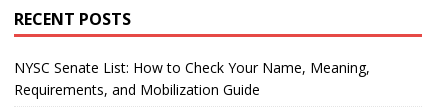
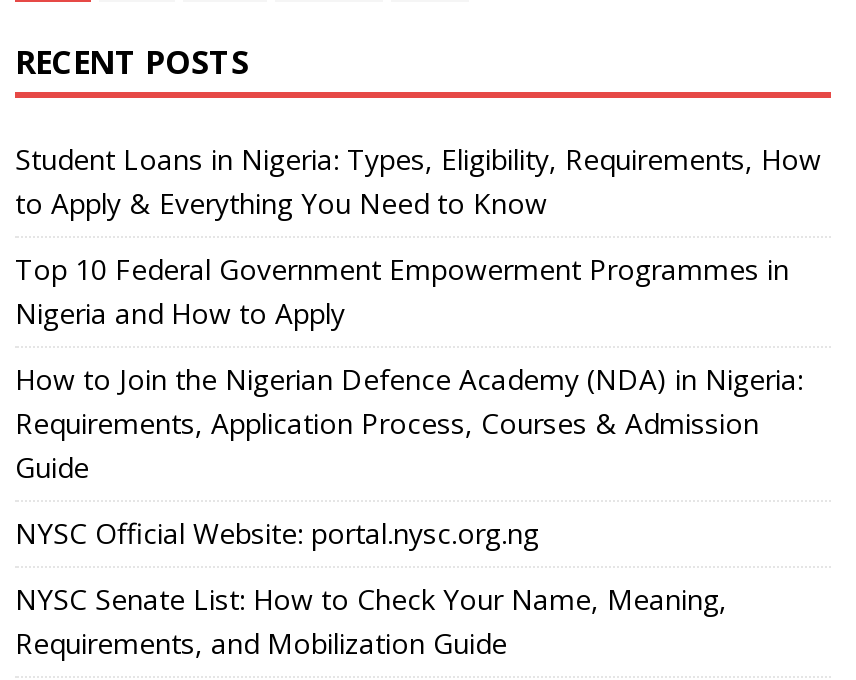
+ Student Loans in Nigeria: Types, Eligibility, Requirements, How
+ to Apply & Everything You Need to Know
+ Top 10 Federal Government Empowerment Programmes in
+ Nigeria and How to Apply
+ How to Join the Nigerian Defence Academy (NDA) in Nigeria:
+ Requirements, Application Process, Courses & Admission
+ Guide
+ NYSC Official Website: portal.nysc.org.ng
